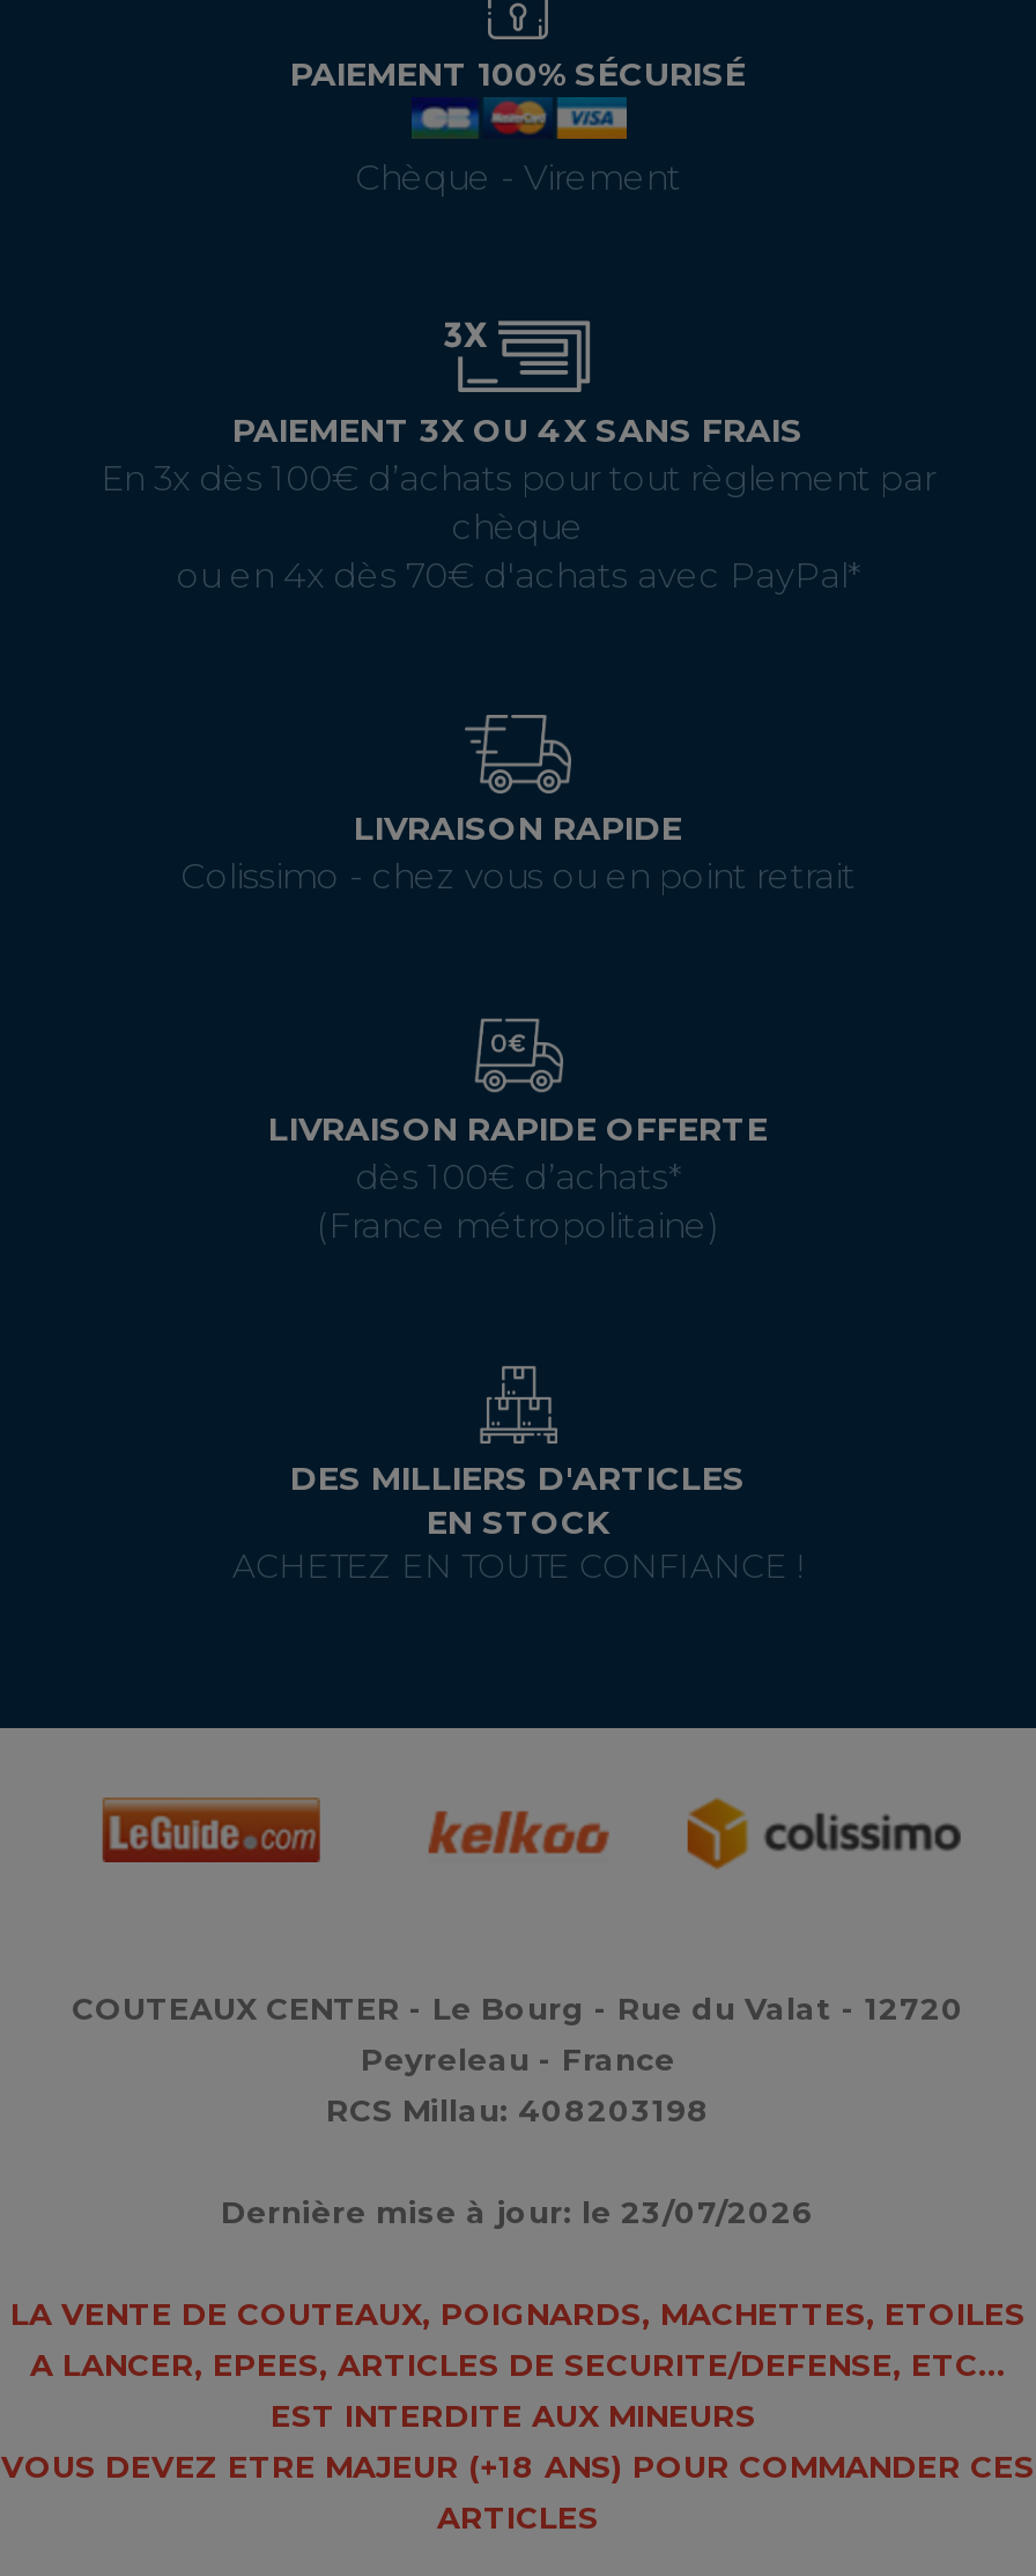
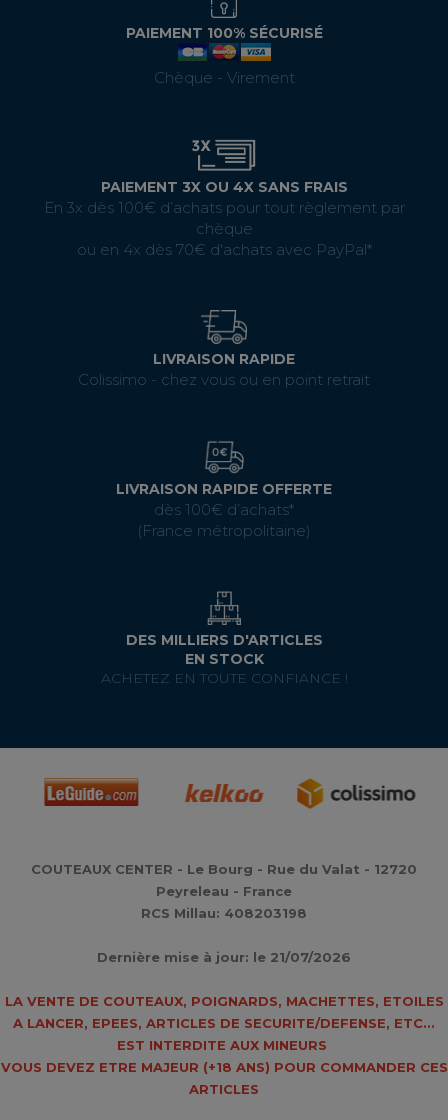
- Dernière mise à jour: le 23/07/2026
+ Dernière mise à jour: le 21/07/2026
